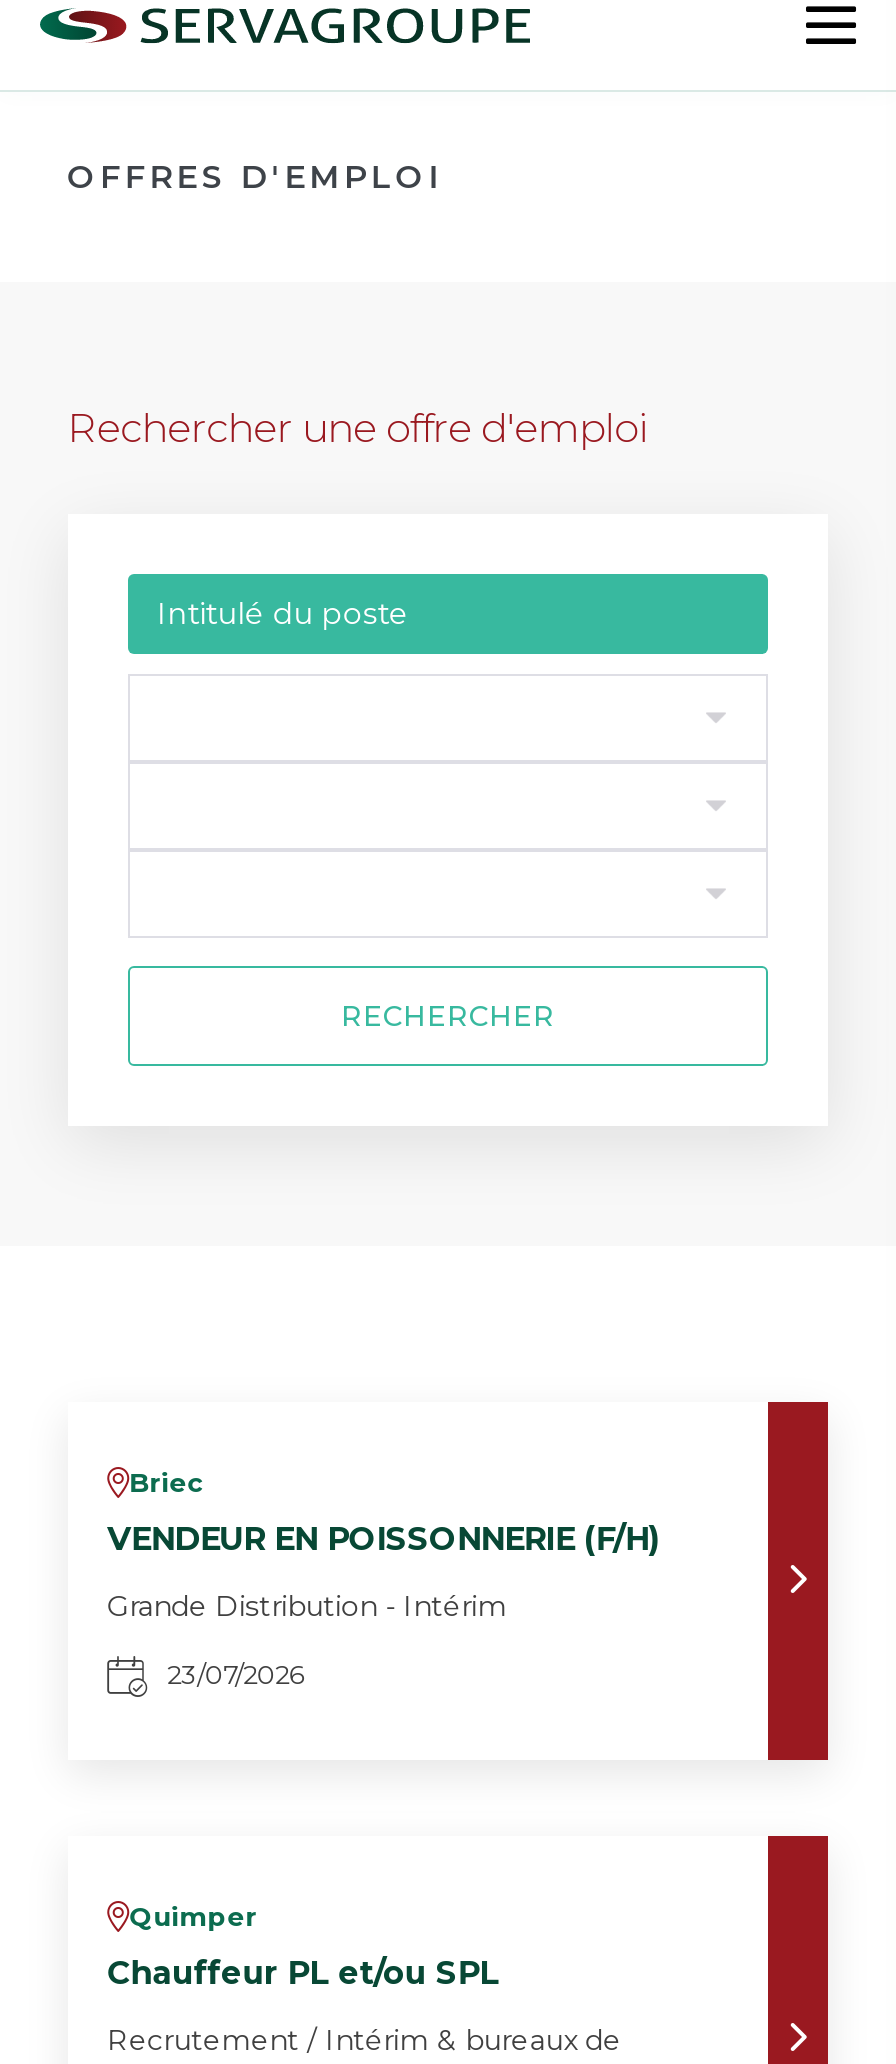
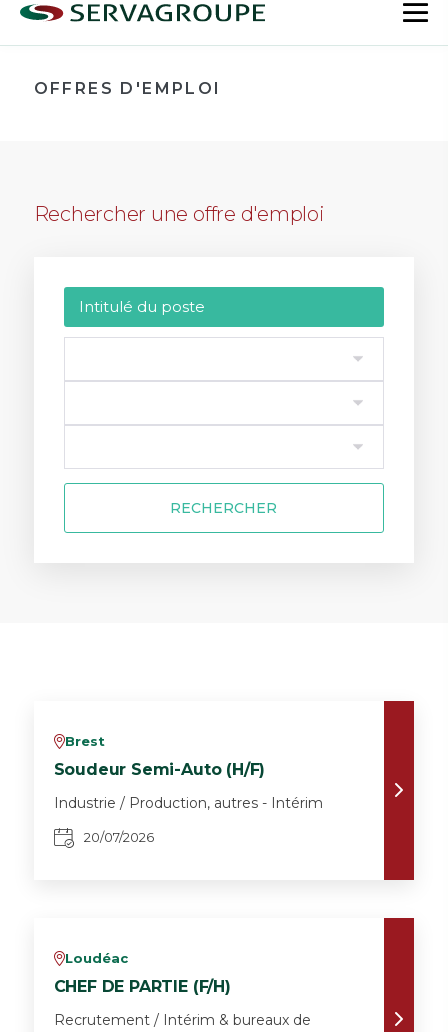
- vBriec
+ vBrest

- VENDEUR EN POISSONNERIE (F/H)
+ Soudeur Semi-Auto (H/F)

- Grande Distribution - Intérim
+ Industrie / Production, autres - Intérim

- 23/07/2026
+ 20/07/2026

- vQuimper
+ vLoudéac

- Chauffeur PL et/ou SPL
+ CHEF DE PARTIE (F/H)
